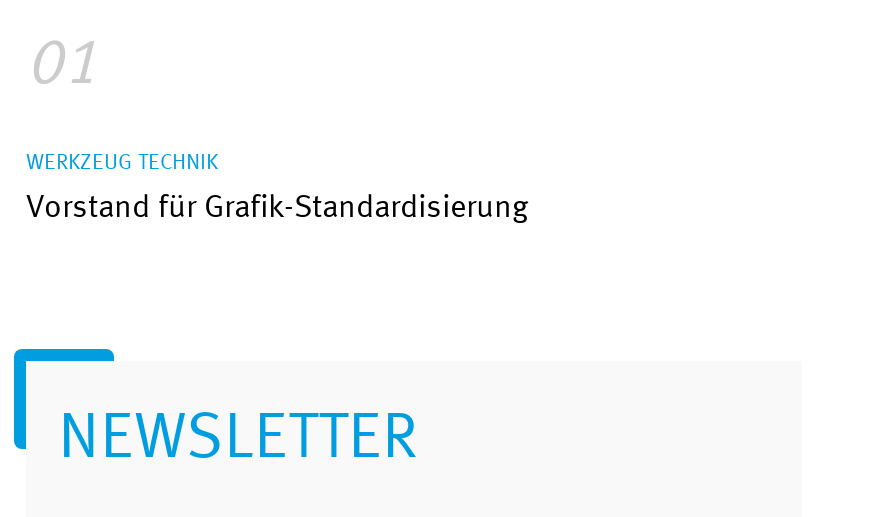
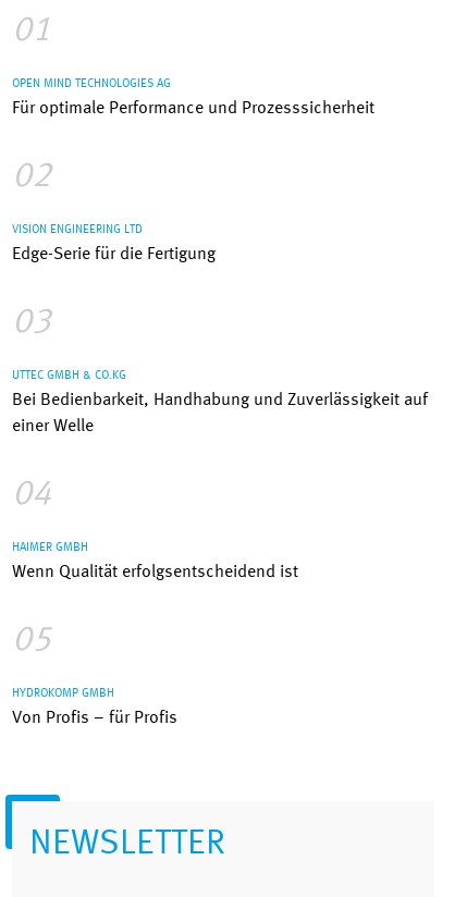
- WERKZEUG TECHNIK
- Vorstand für Grafik-Standardisierung
+ OPEN MIND TECHNOLOGIES AG
+ Für optimale Performance und Prozesssicherheit
+ 02
+ VISION ENGINEERING LTD
+ Edge-Serie für die Fertigung
+ 03
+ UTTEC GMBH & CO.KG
+ Bei Bedienbarkeit, Handhabung und Zuverlässigkeit auf
+ einer Welle
+ 04
+ HAIMER GMBH
+ Wenn Qualität erfolgsentscheidend ist
+ 05
+ HYDROKOMP GMBH
+ Von Profis – für Profis
